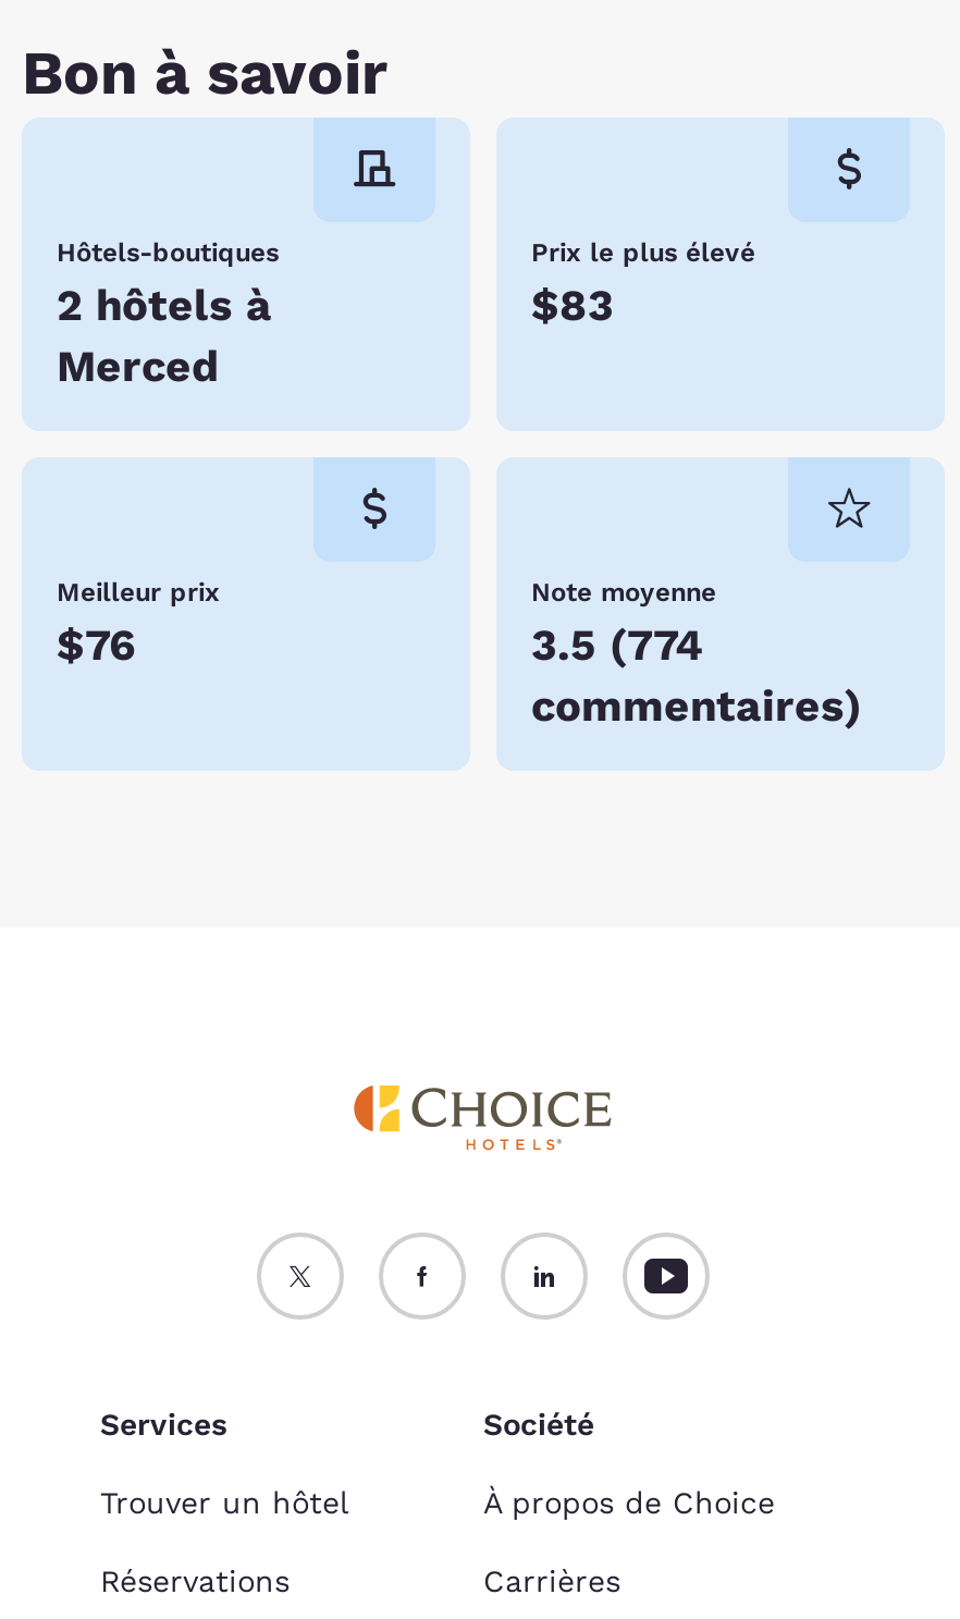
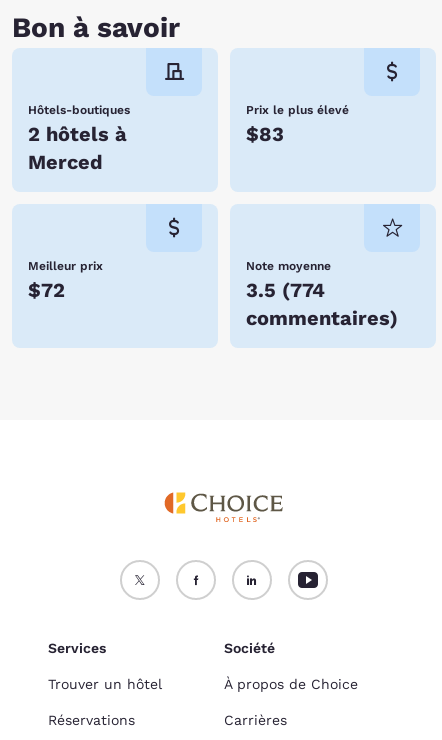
- $76
+ $72
